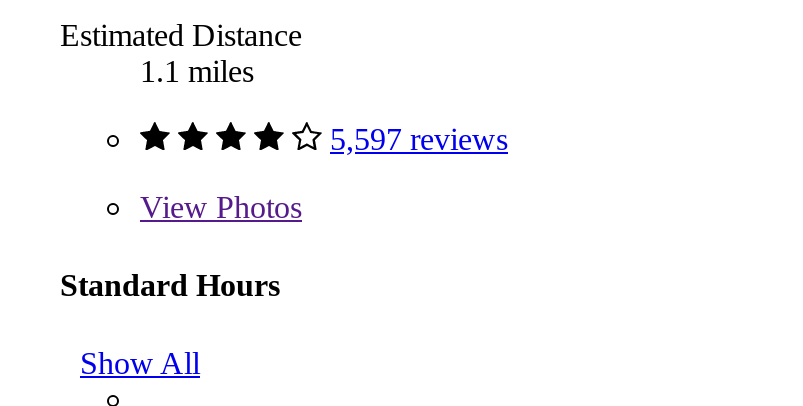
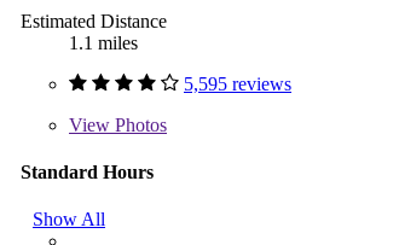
- 5,597 reviews
+ 5,595 reviews
